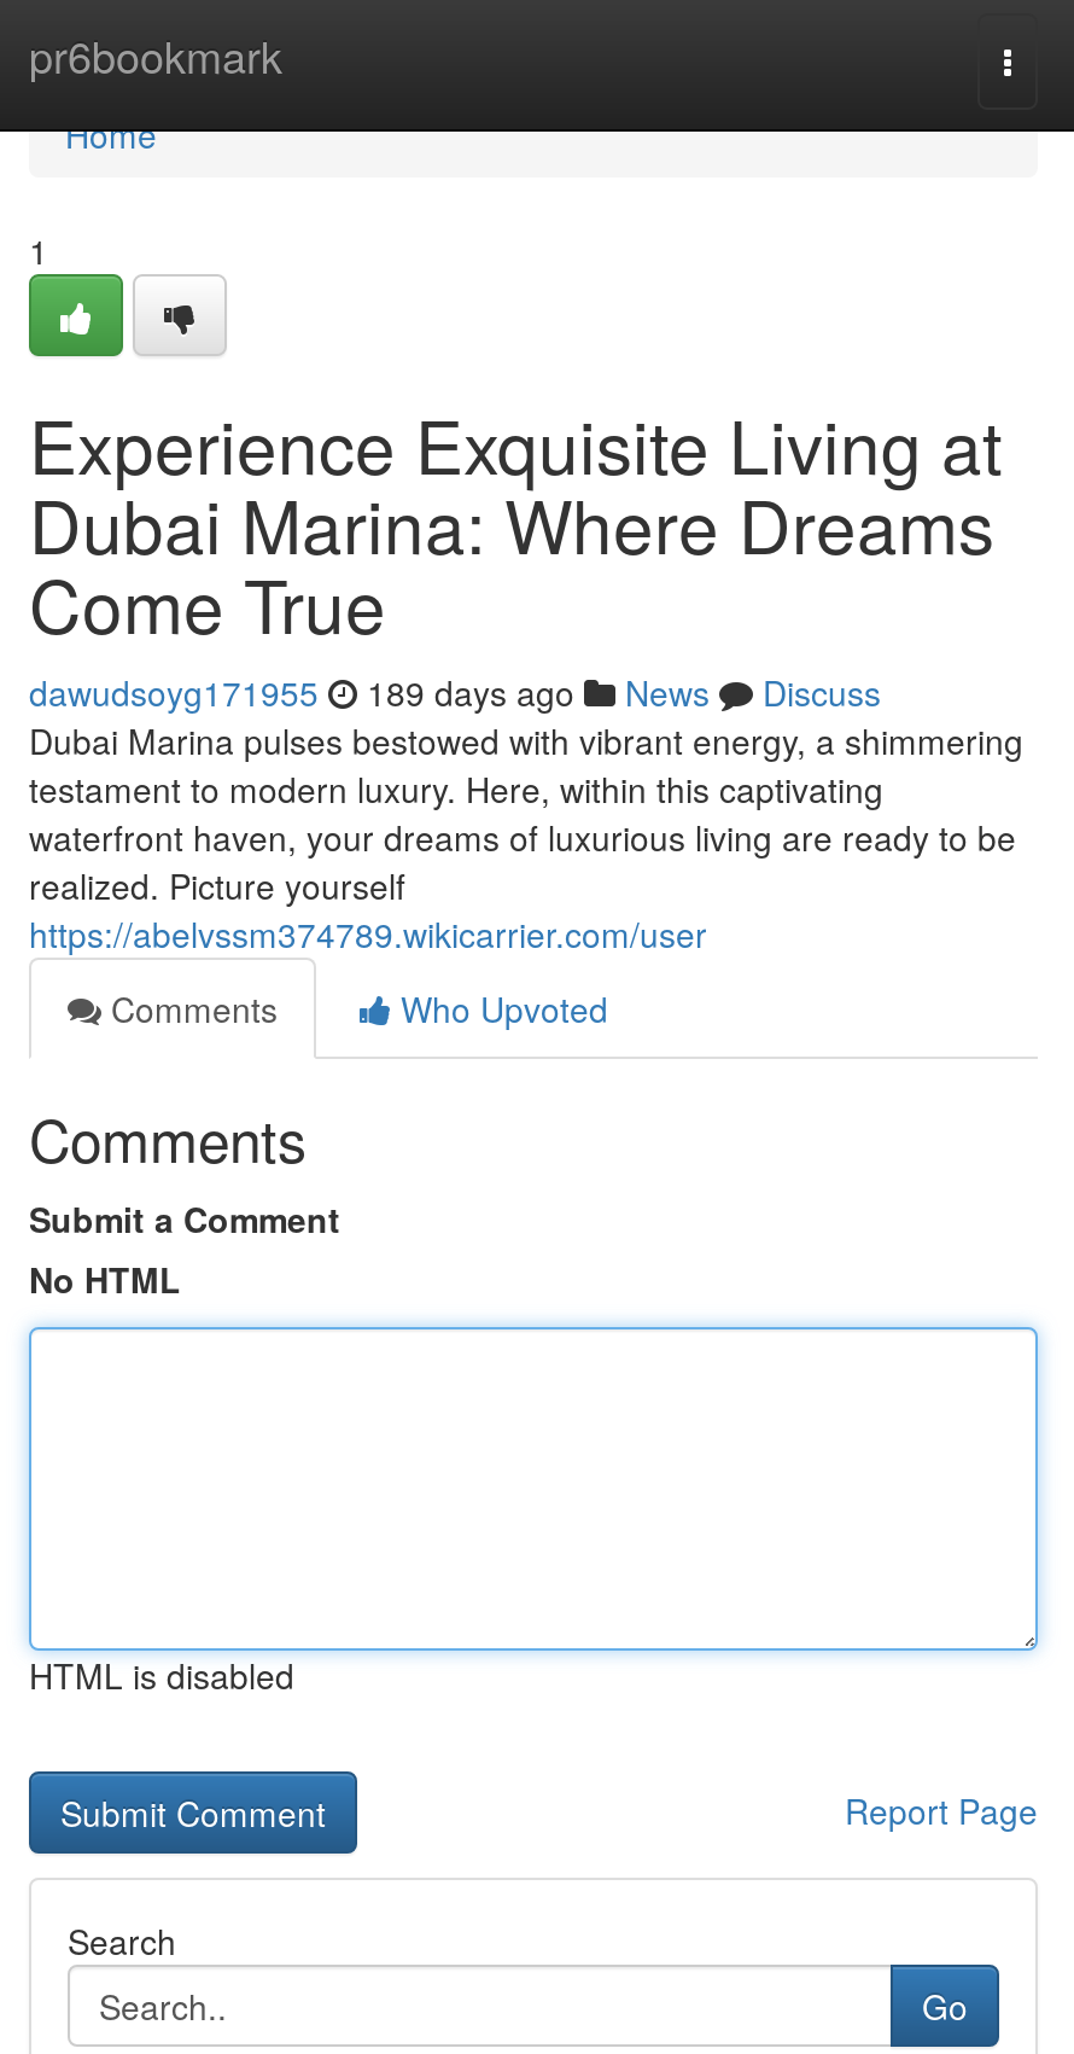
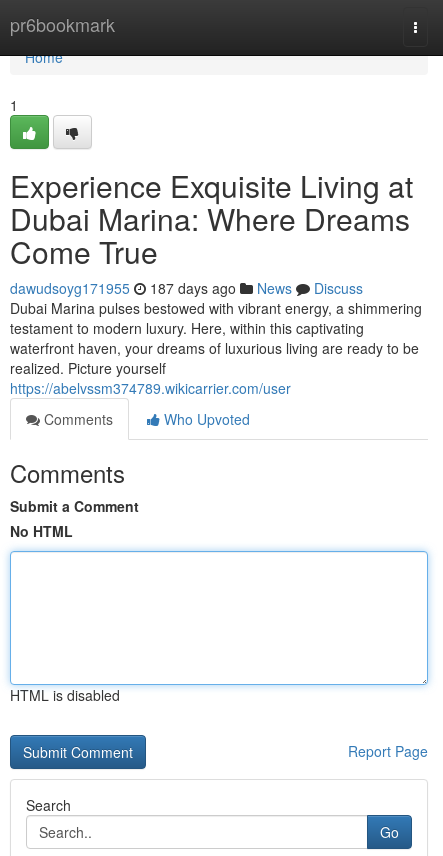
- dawudsoyg171955 189 days ago News Discuss
+ dawudsoyg171955 187 days ago News Discuss
